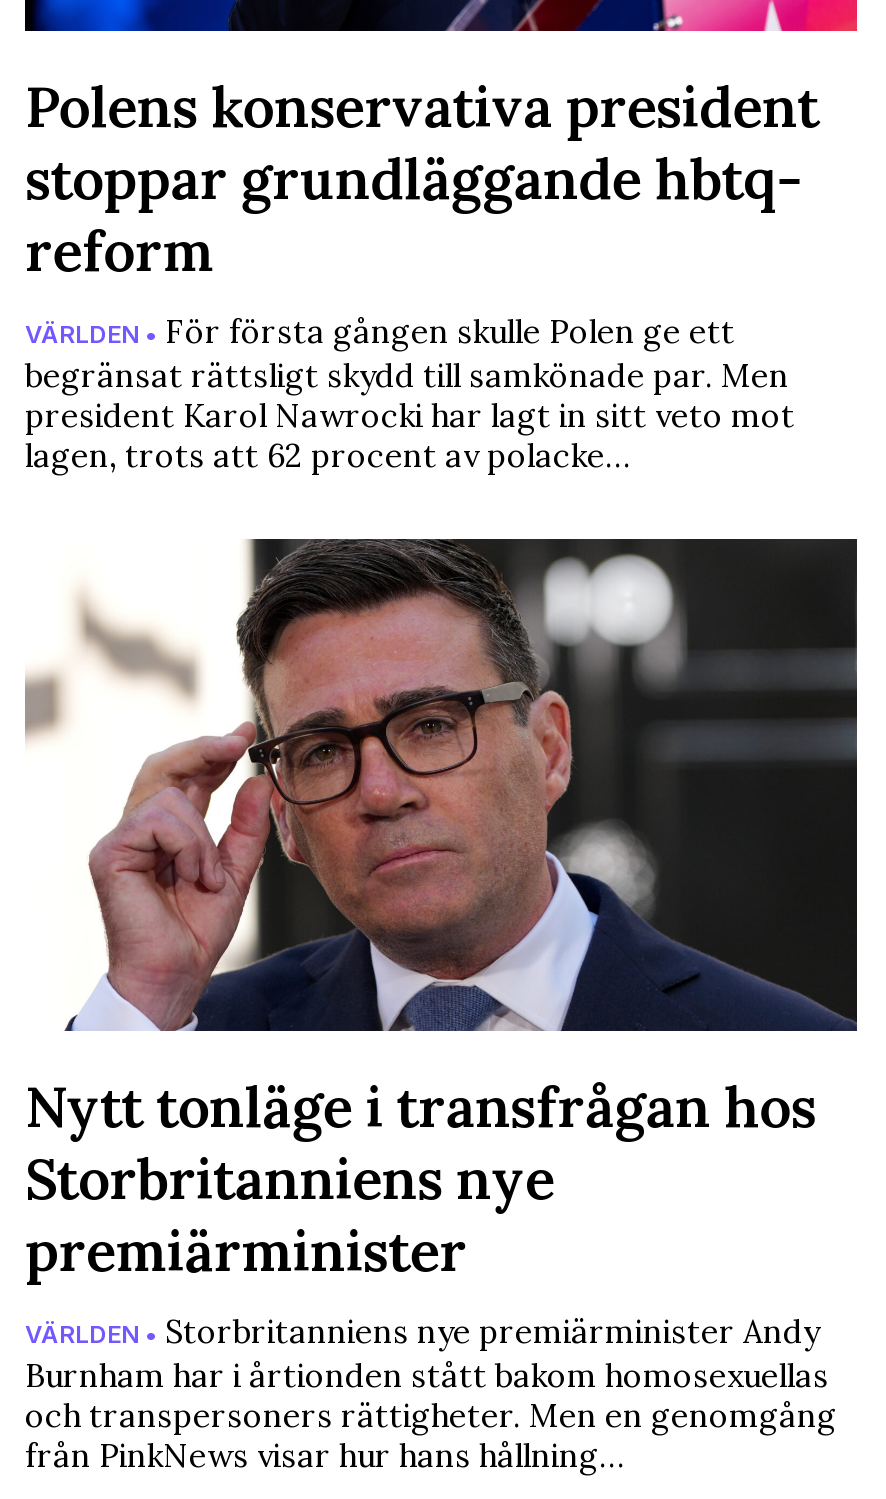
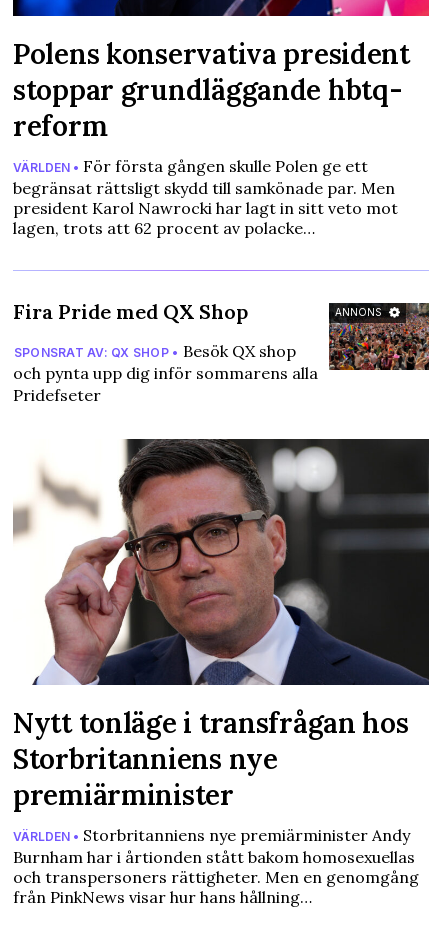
+ [image]
+ ANNONS
+ Fira Pride med QX Shop
+ SPONSRAT AV: QX SHOP • Besök QX shop
+ och pynta upp dig inför sommarens alla
+ Pridefseter
